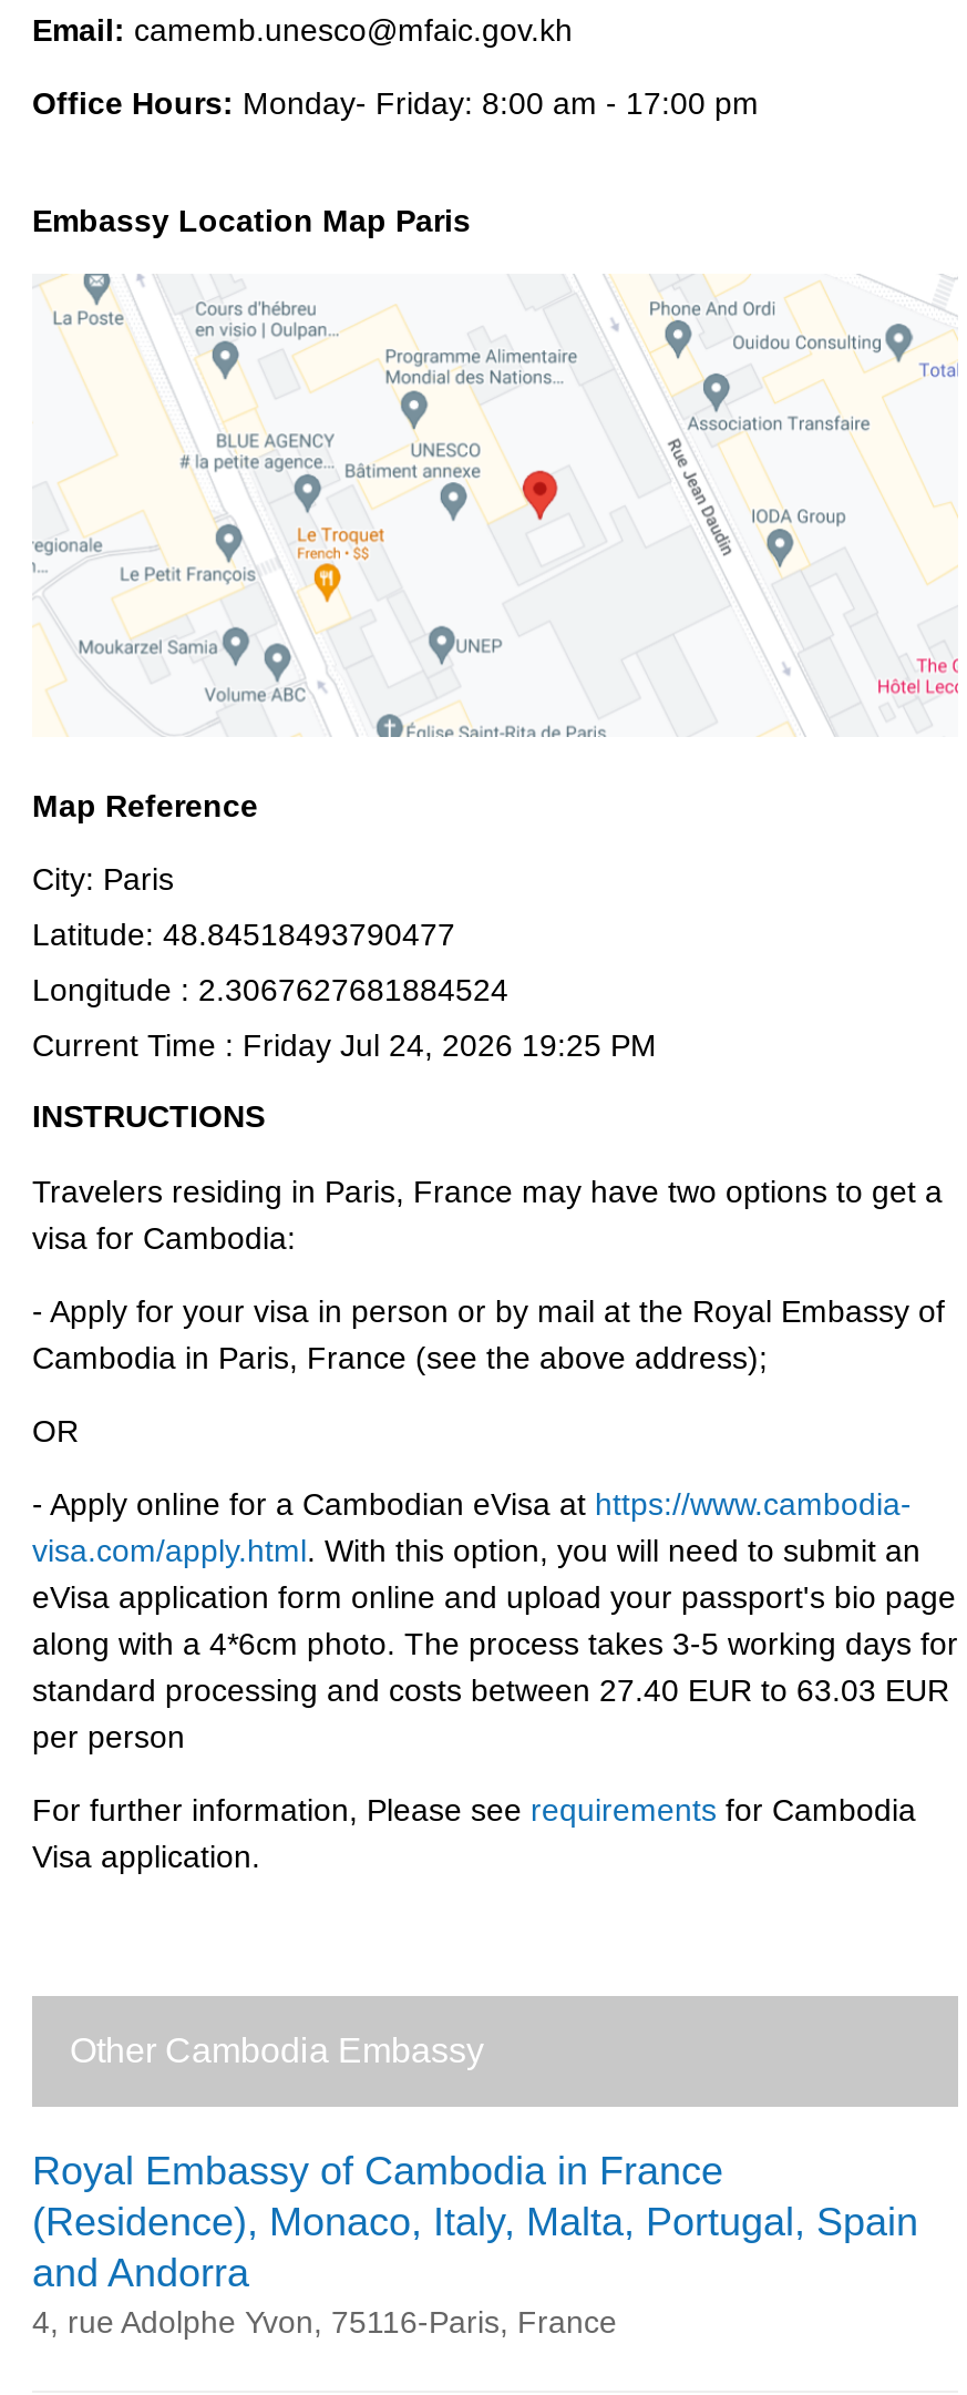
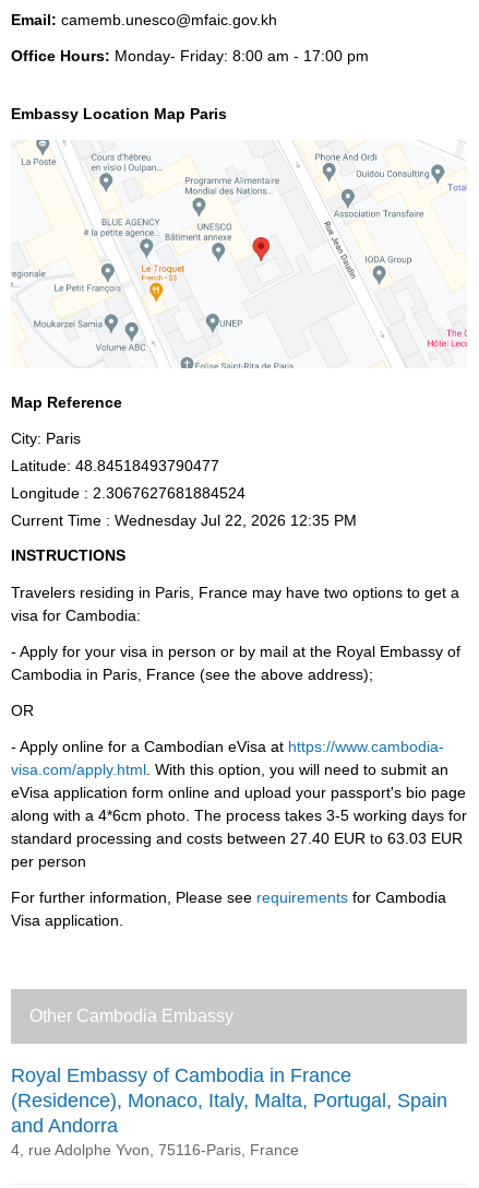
- Current Time : Friday Jul 24, 2026 19:25 PM
+ Current Time : Wednesday Jul 22, 2026 12:35 PM
